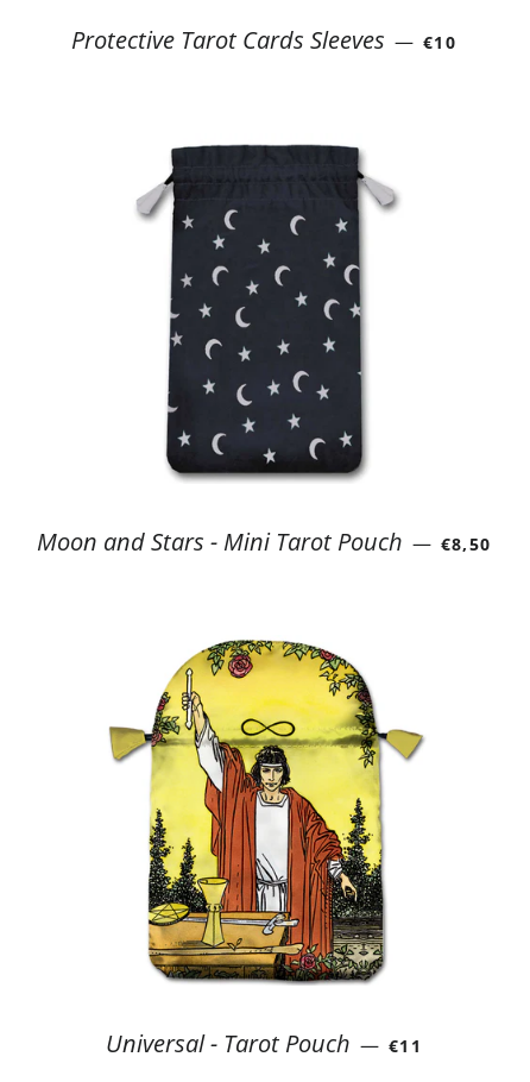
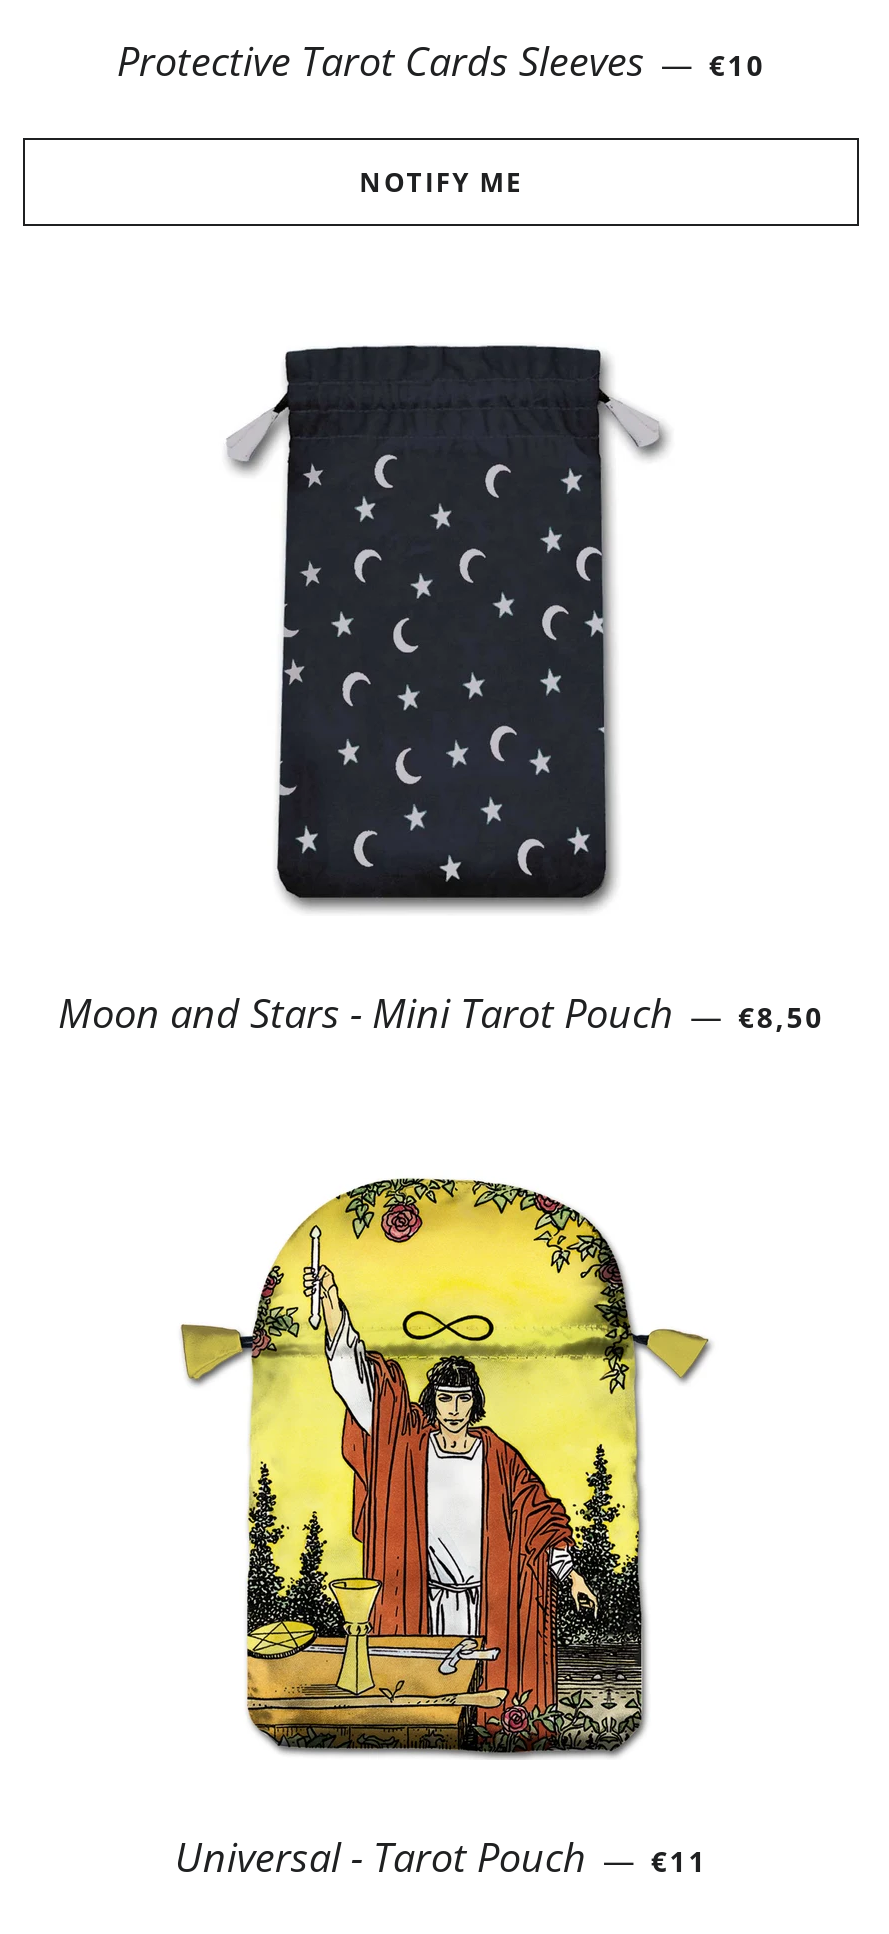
+ NOTIFY ME
